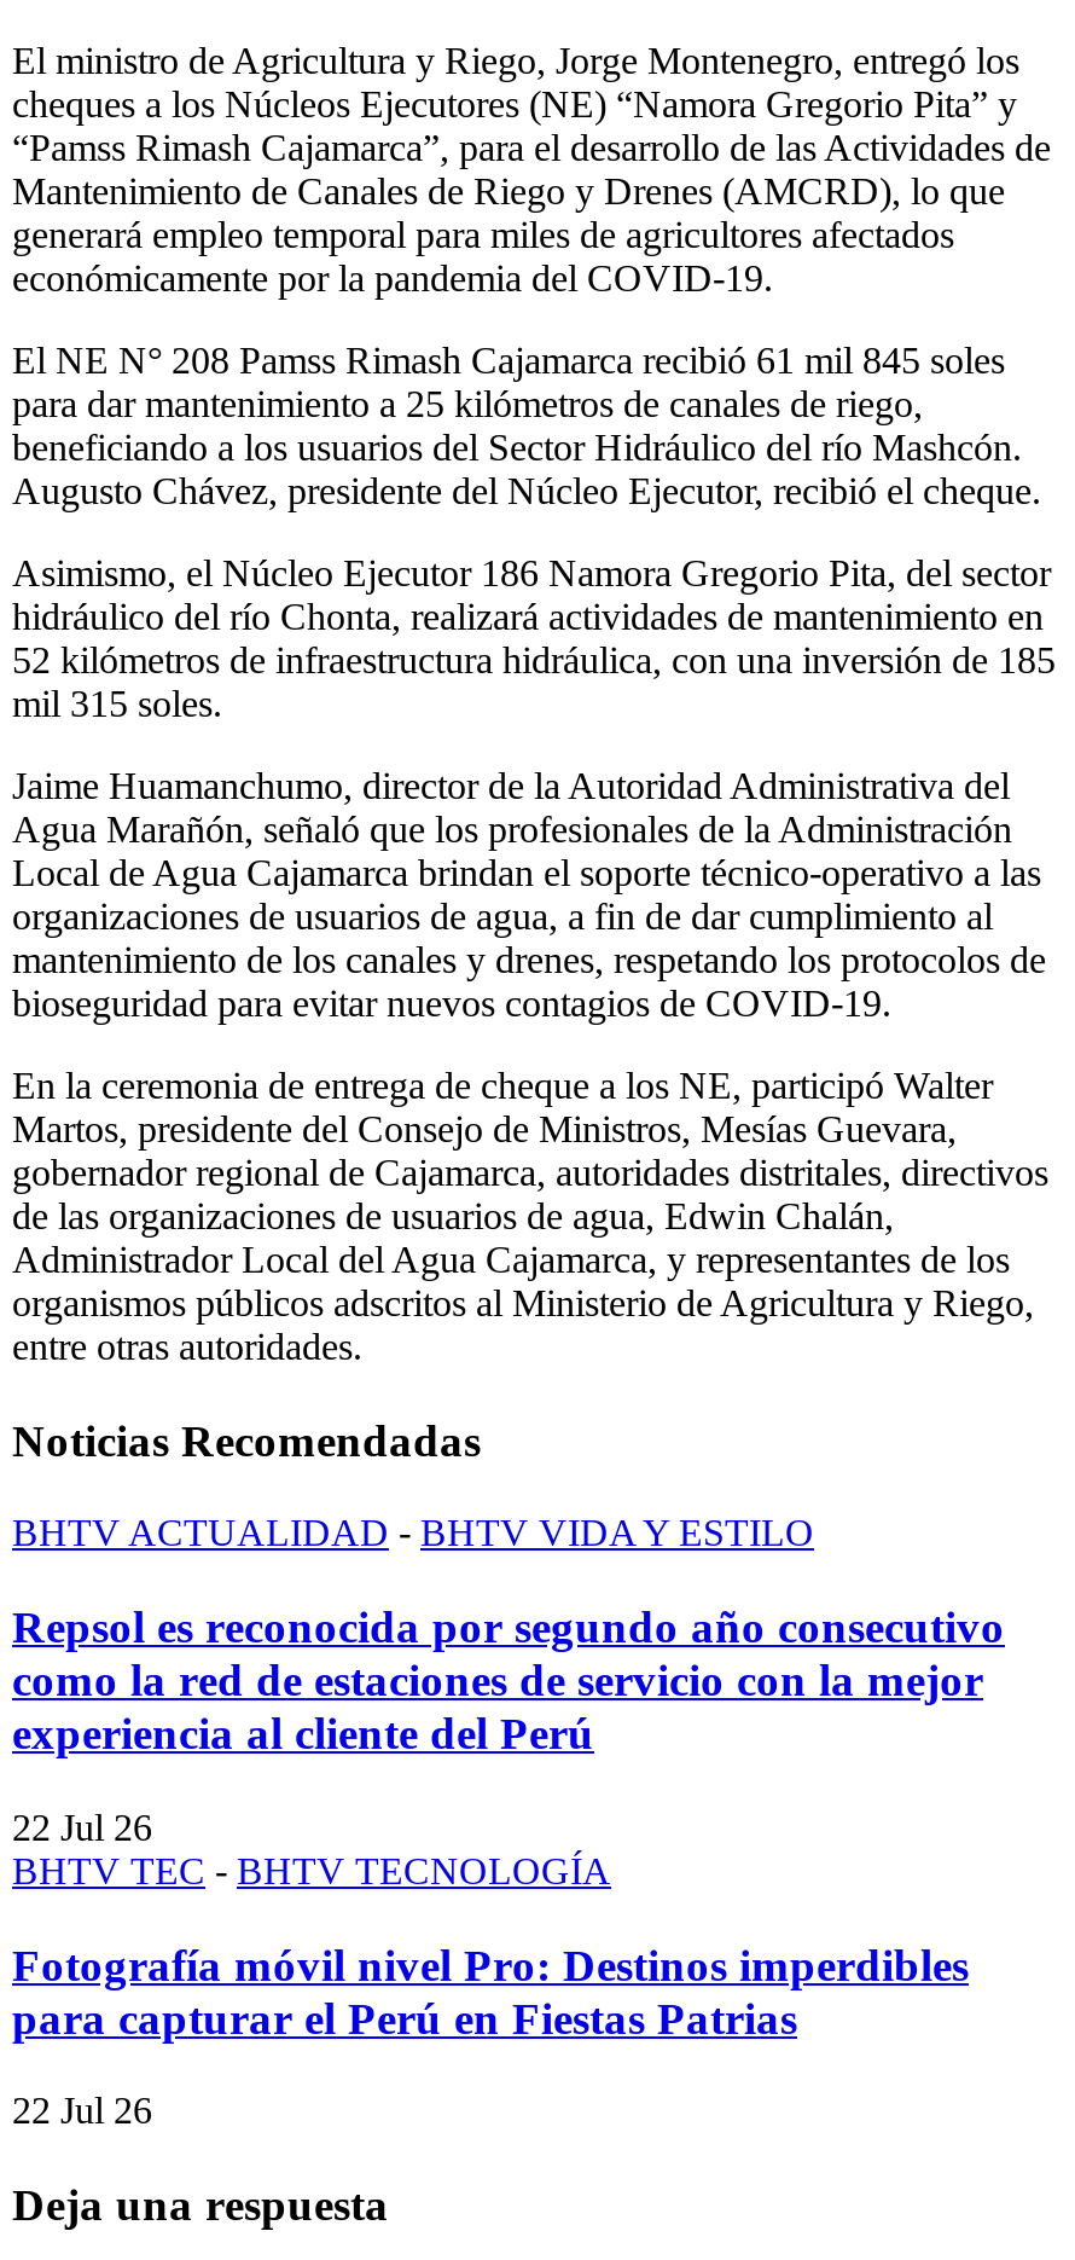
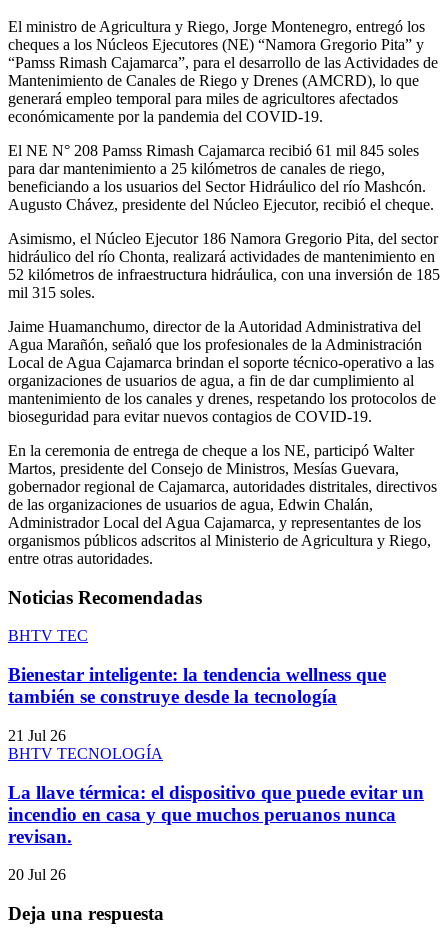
- BHTV ACTUALIDAD - BHTV VIDA Y ESTILO
+ BHTV TEC

- Repsol es reconocida por segundo año consecutivo
- como la red de estaciones de servicio con la mejor
- experiencia al cliente del Perú
+ Bienestar inteligente: la tendencia wellness que
+ también se construye desde la tecnología

- 22 Jul 26
- BHTV TEC - BHTV TECNOLOGÍA
+ 21 Jul 26
+ BHTV TECNOLOGÍA

- Fotografía móvil nivel Pro: Destinos imperdibles
- para capturar el Perú en Fiestas Patrias
+ La llave térmica: el dispositivo que puede evitar un
+ incendio en casa y que muchos peruanos nunca
+ revisan.

- 22 Jul 26
+ 20 Jul 26
